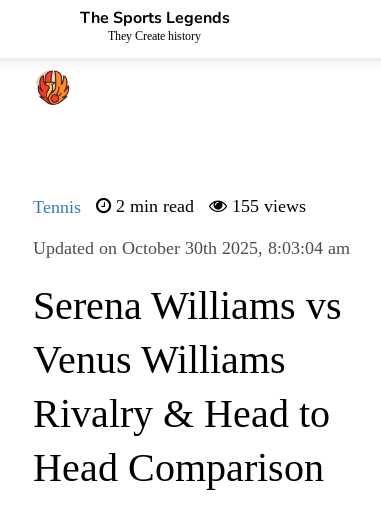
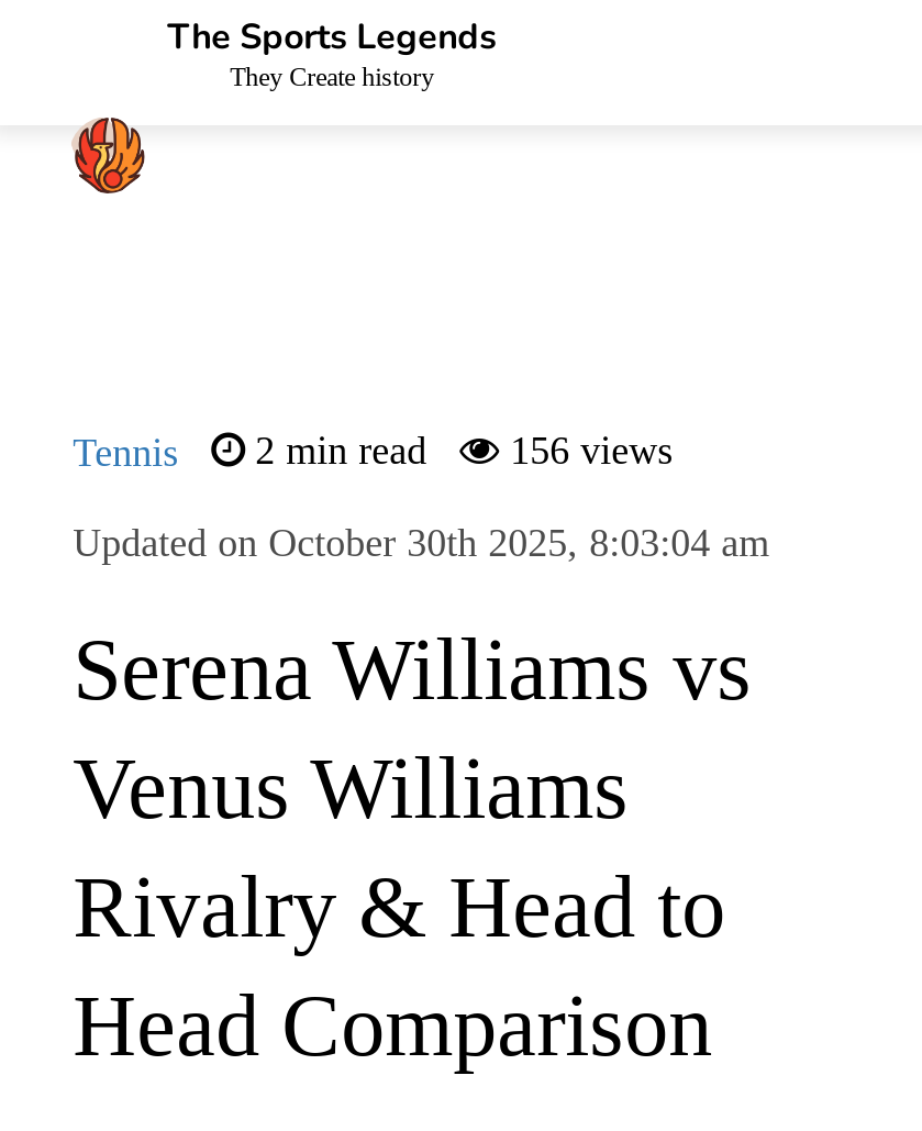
- [image]
+ [image]

- Tennis 2 min read 155 views
+ Tennis 2 min read 156 views
